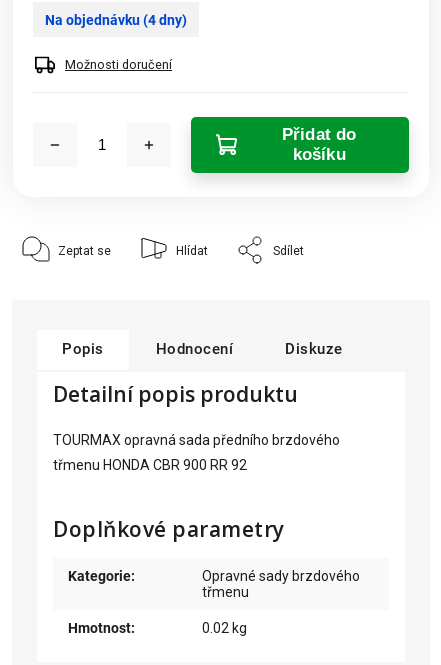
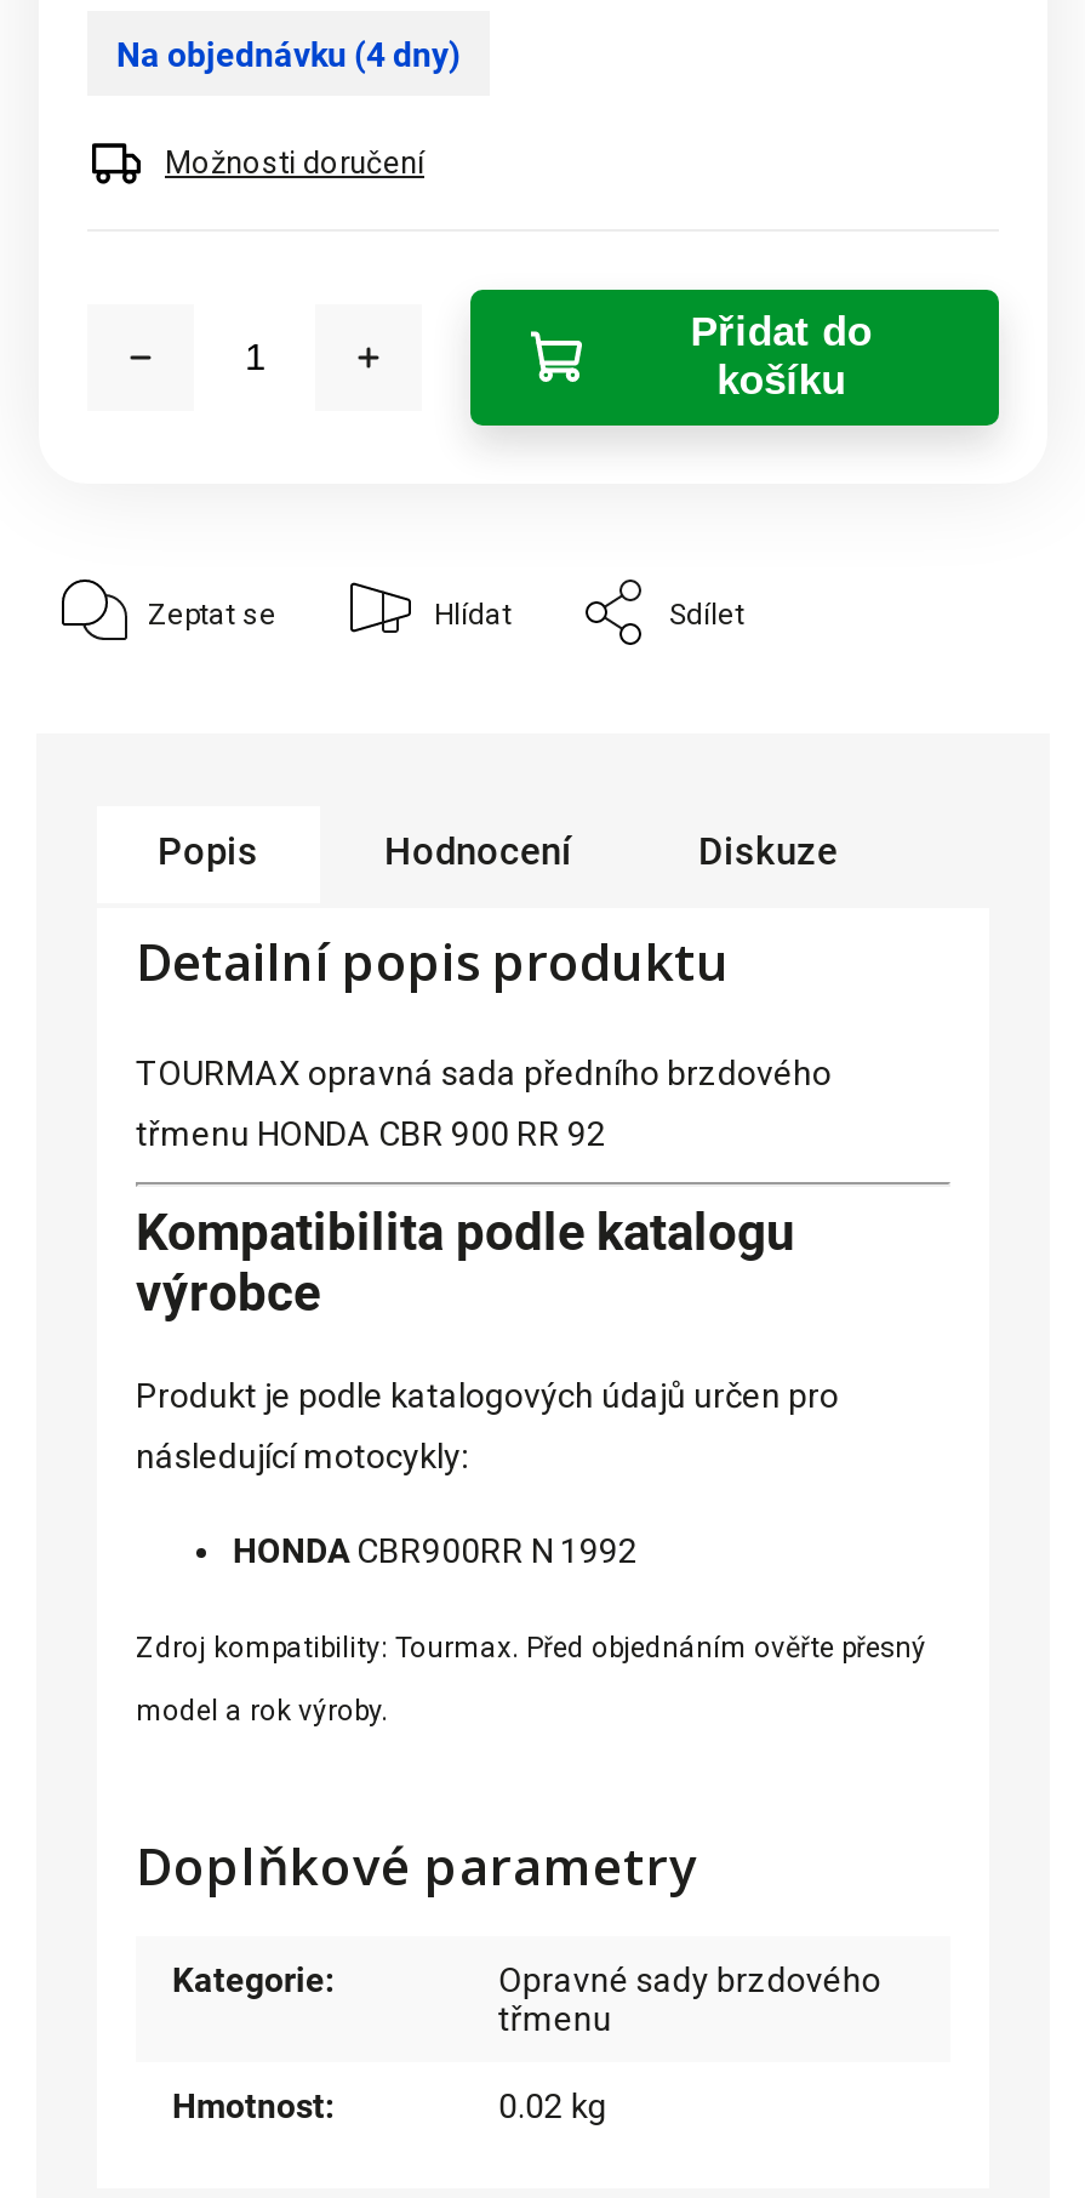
+ Kompatibilita podle katalogu
+ výrobce
+ Produkt je podle katalogových údajů určen pro
+ následující motocykly:
+ HONDA CBR900RR N 1992
+ Zdroj kompatibility: Tourmax. Před objednáním ověřte přesný
+ model a rok výroby.
